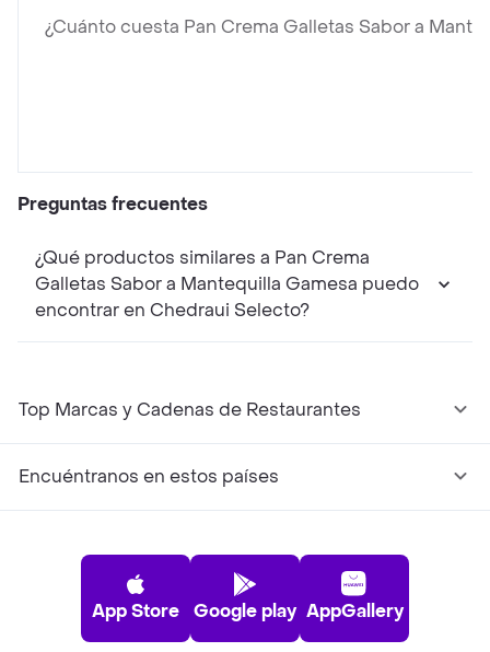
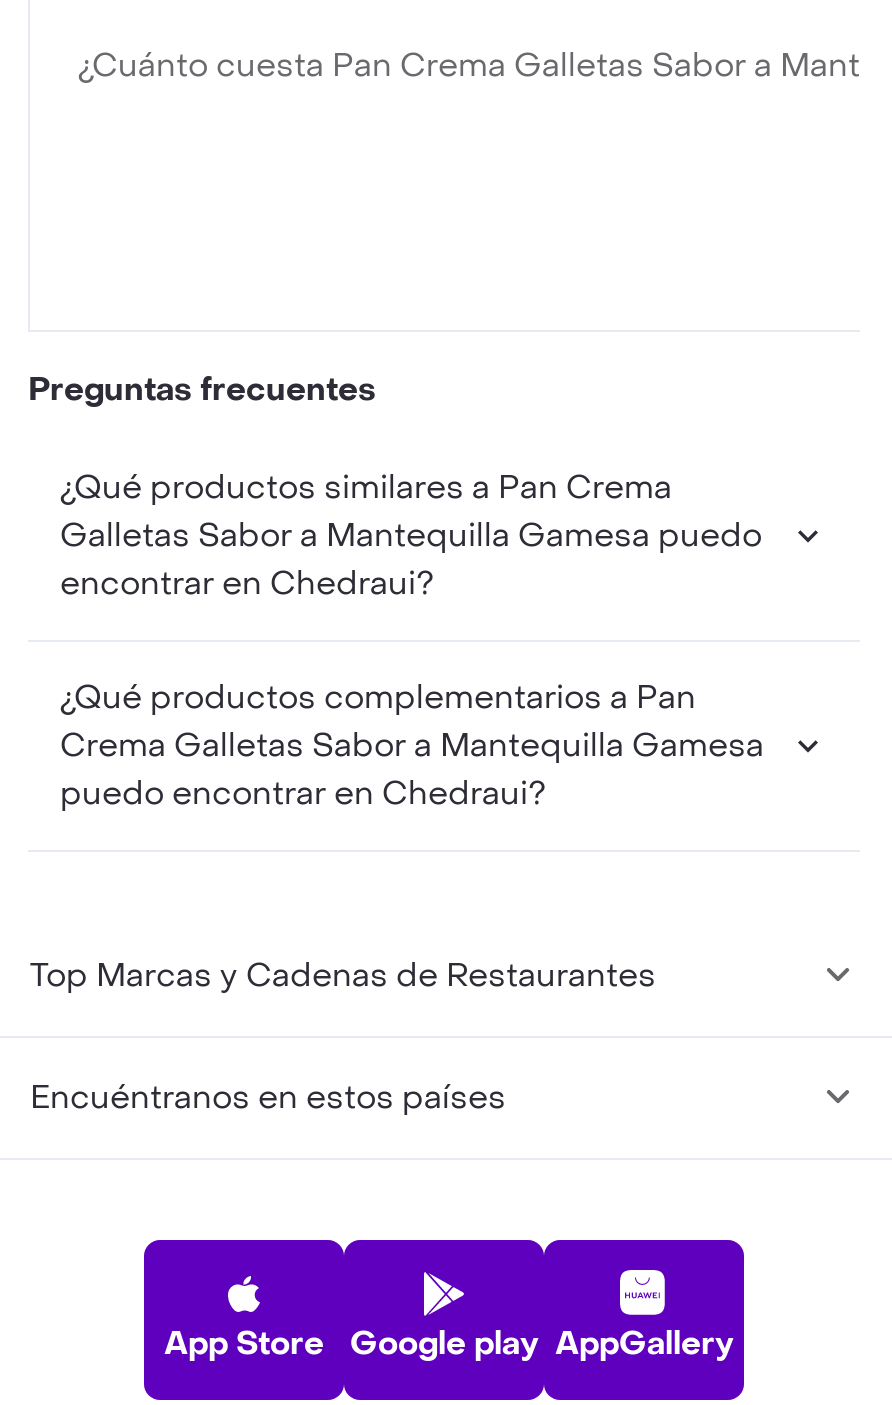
- encontrar en Chedraui Selecto?
+ encontrar en Chedraui?
+ ¿Qué productos complementarios a Pan
+ Crema Galletas Sabor a Mantequilla Gamesa
+ puedo encontrar en Chedraui?
